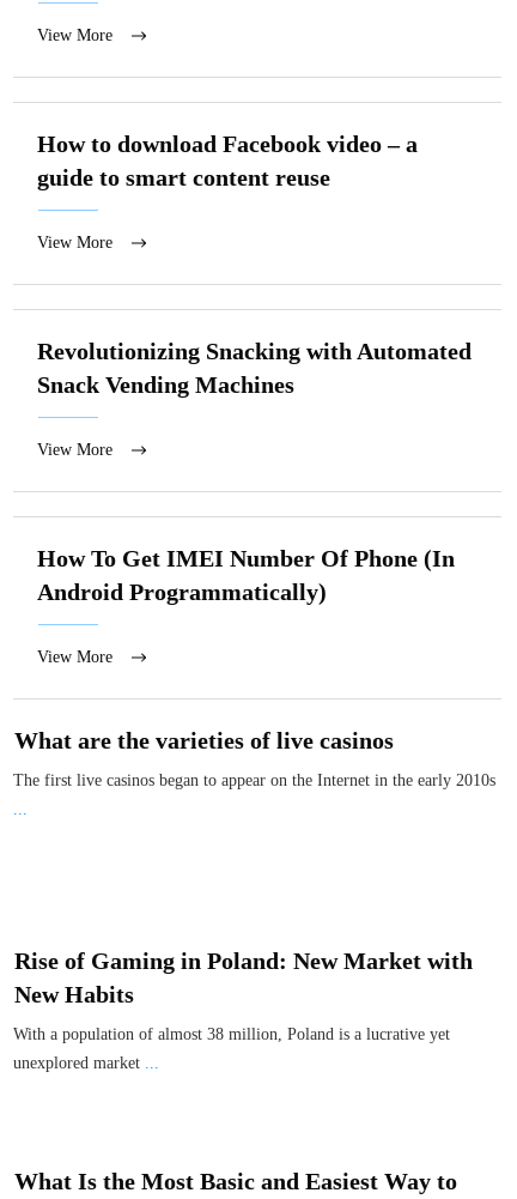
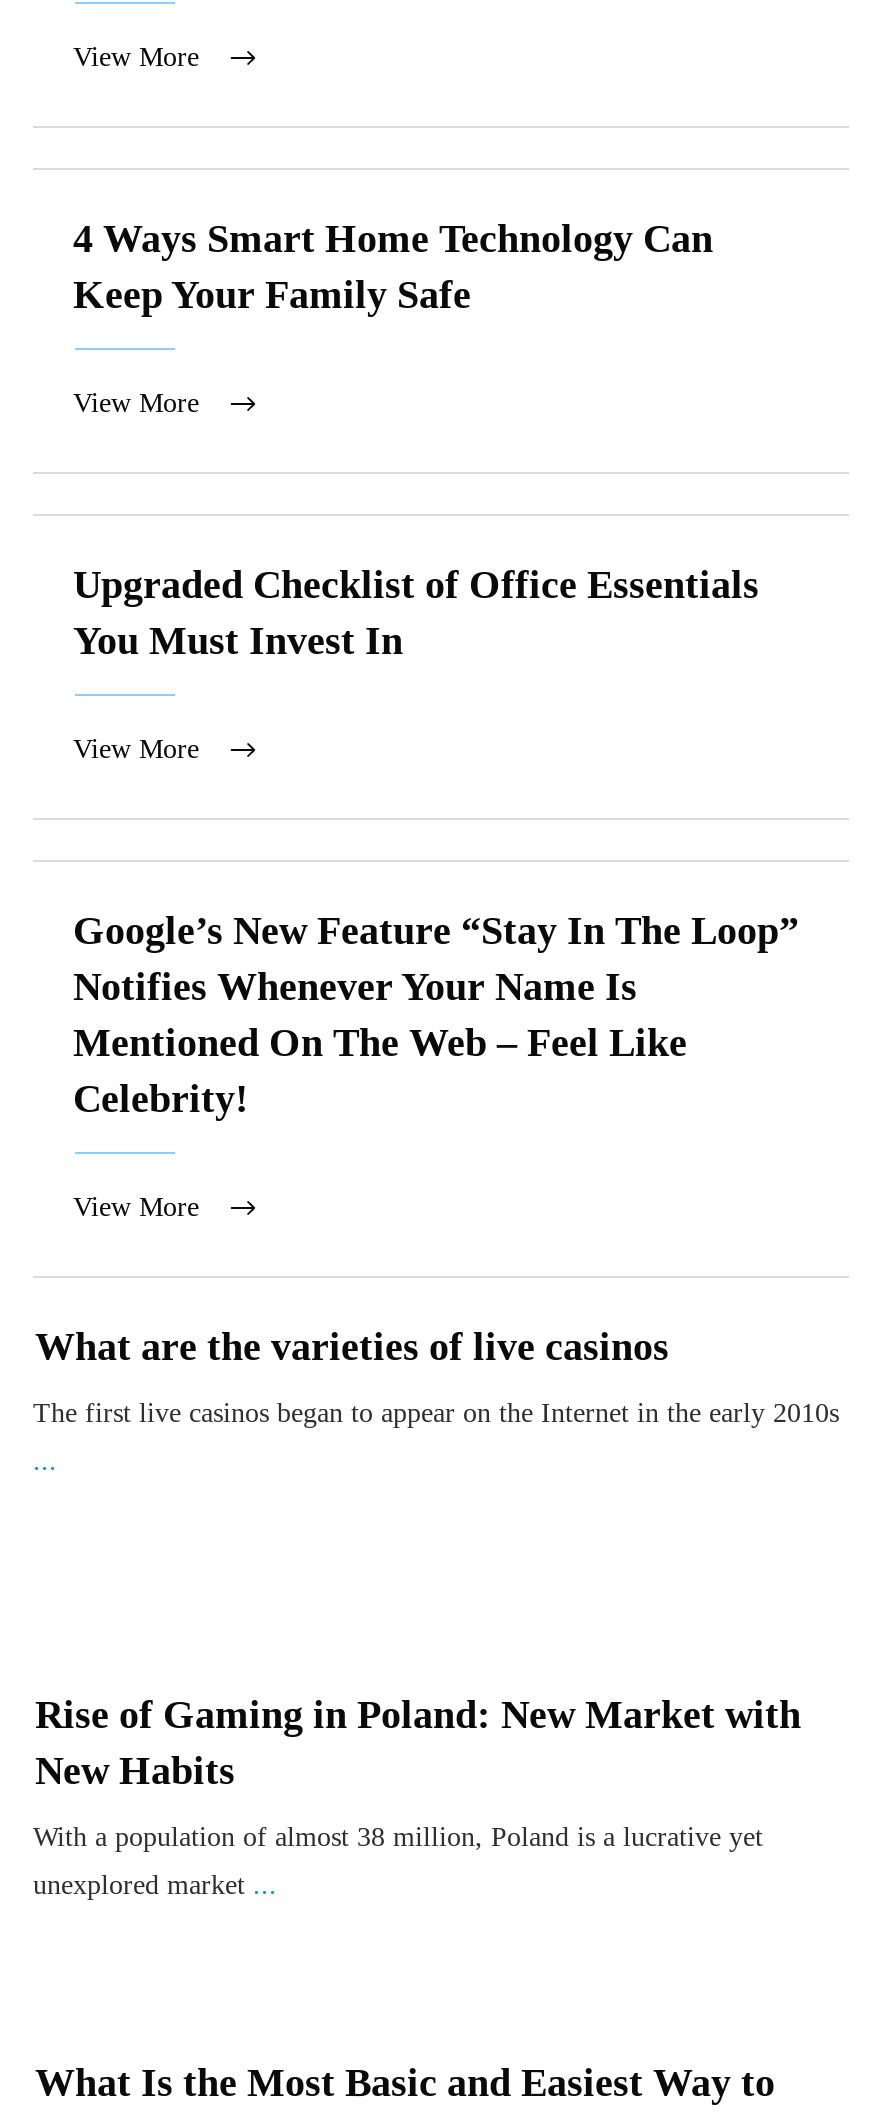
- How to download Facebook video – a
- guide to smart content reuse
+ 4 Ways Smart Home Technology Can
+ Keep Your Family Safe

- Revolutionizing Snacking with Automated
- Snack Vending Machines
+ Upgraded Checklist of Office Essentials
+ You Must Invest In

- How To Get IMEI Number Of Phone (In
- Android Programmatically)
+ Google’s New Feature “Stay In The Loop”
+ Notifies Whenever Your Name Is
+ Mentioned On The Web – Feel Like
+ Celebrity!
